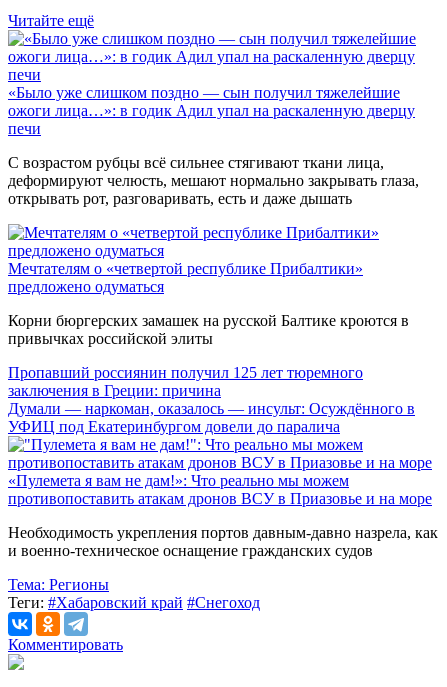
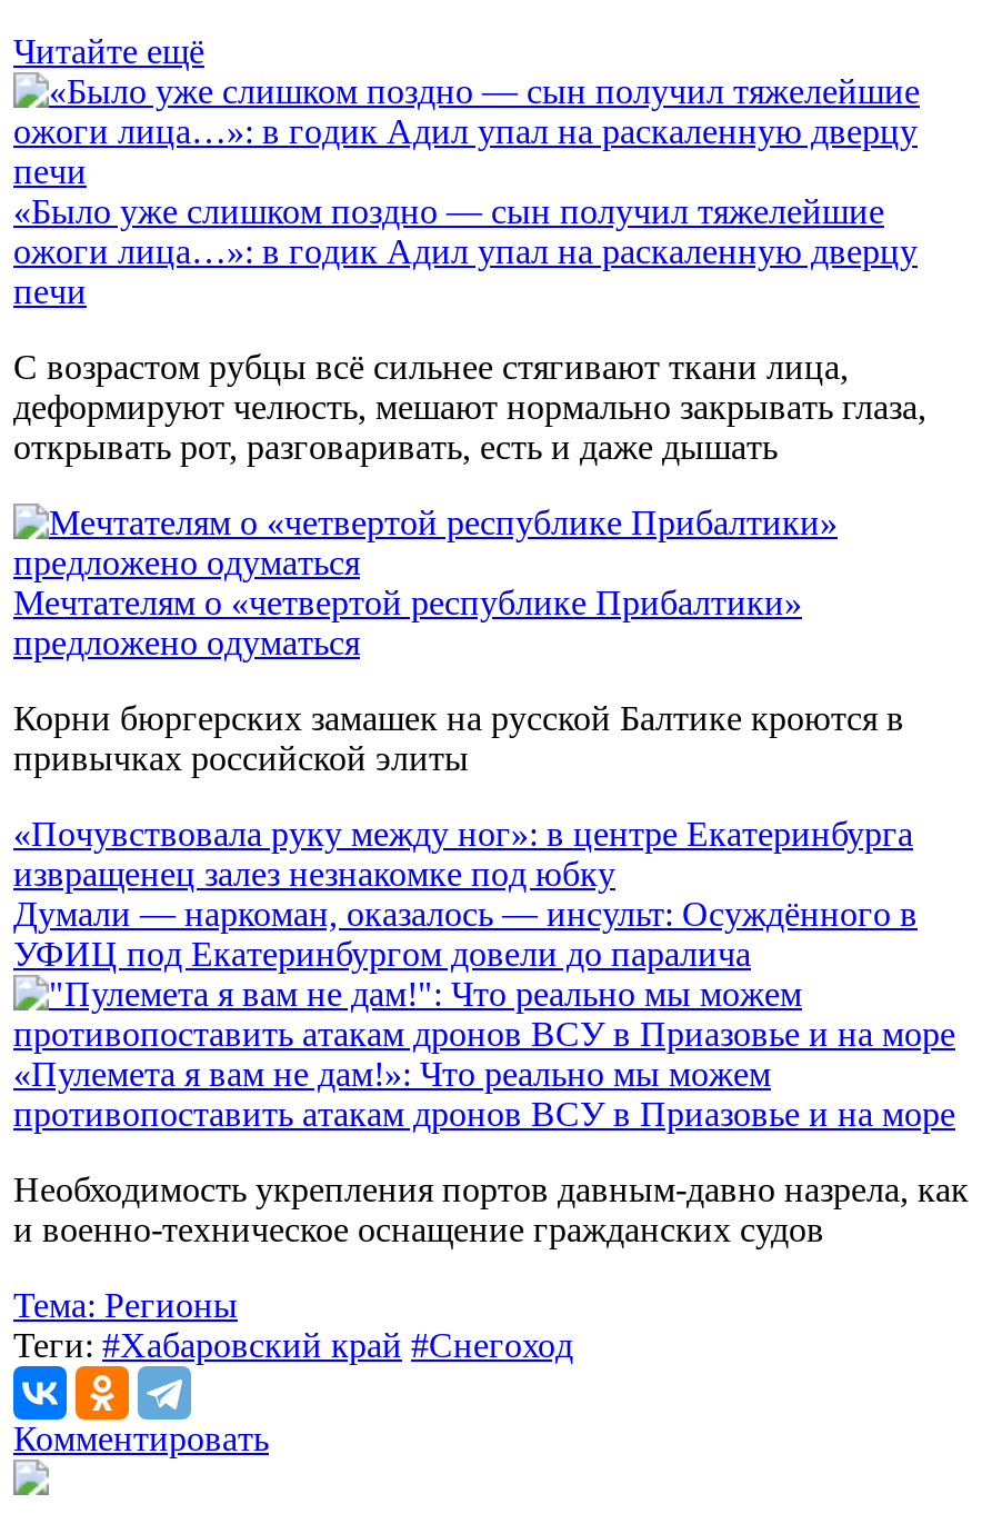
- Пропавший россиянин получил 125 лет тюремного
- заключения в Греции: причина
+ «Почувствовала руку между ног»: в центре Екатеринбурга
+ извращенец залез незнакомке под юбку
